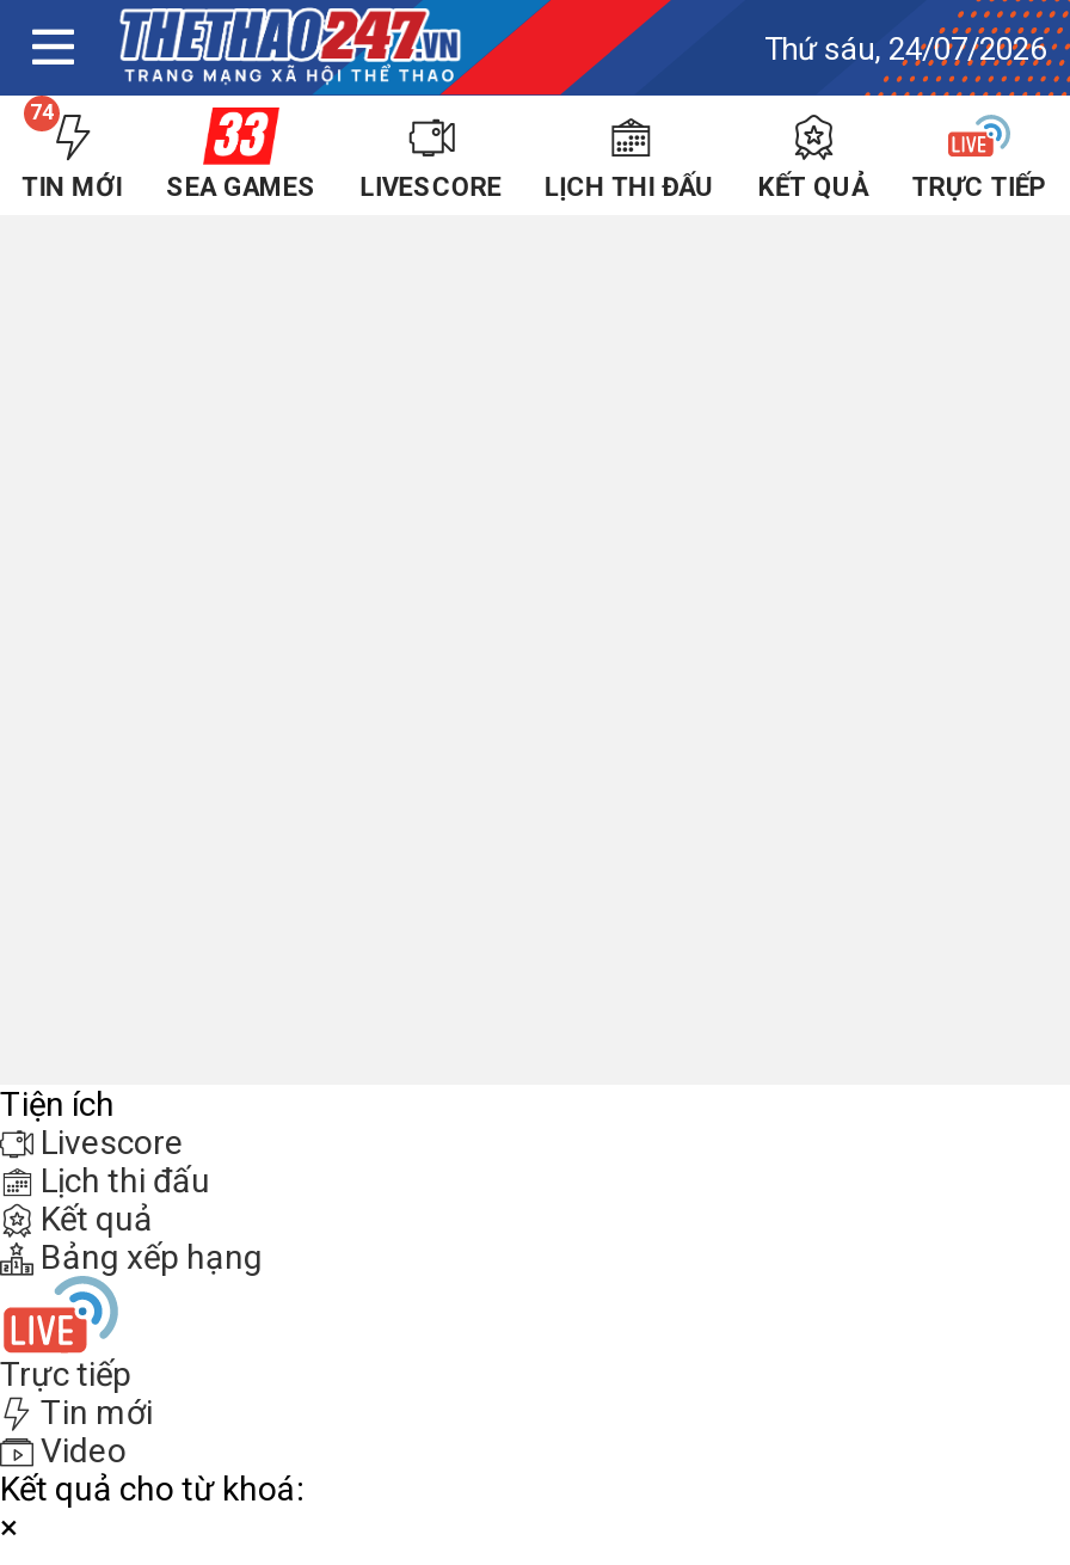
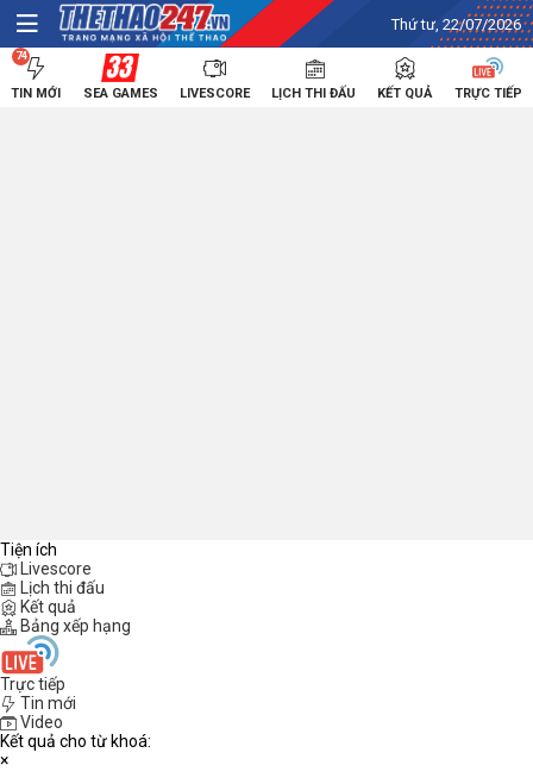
- Thứ sáu, 24/07/2026
+ Thứ tư, 22/07/2026
